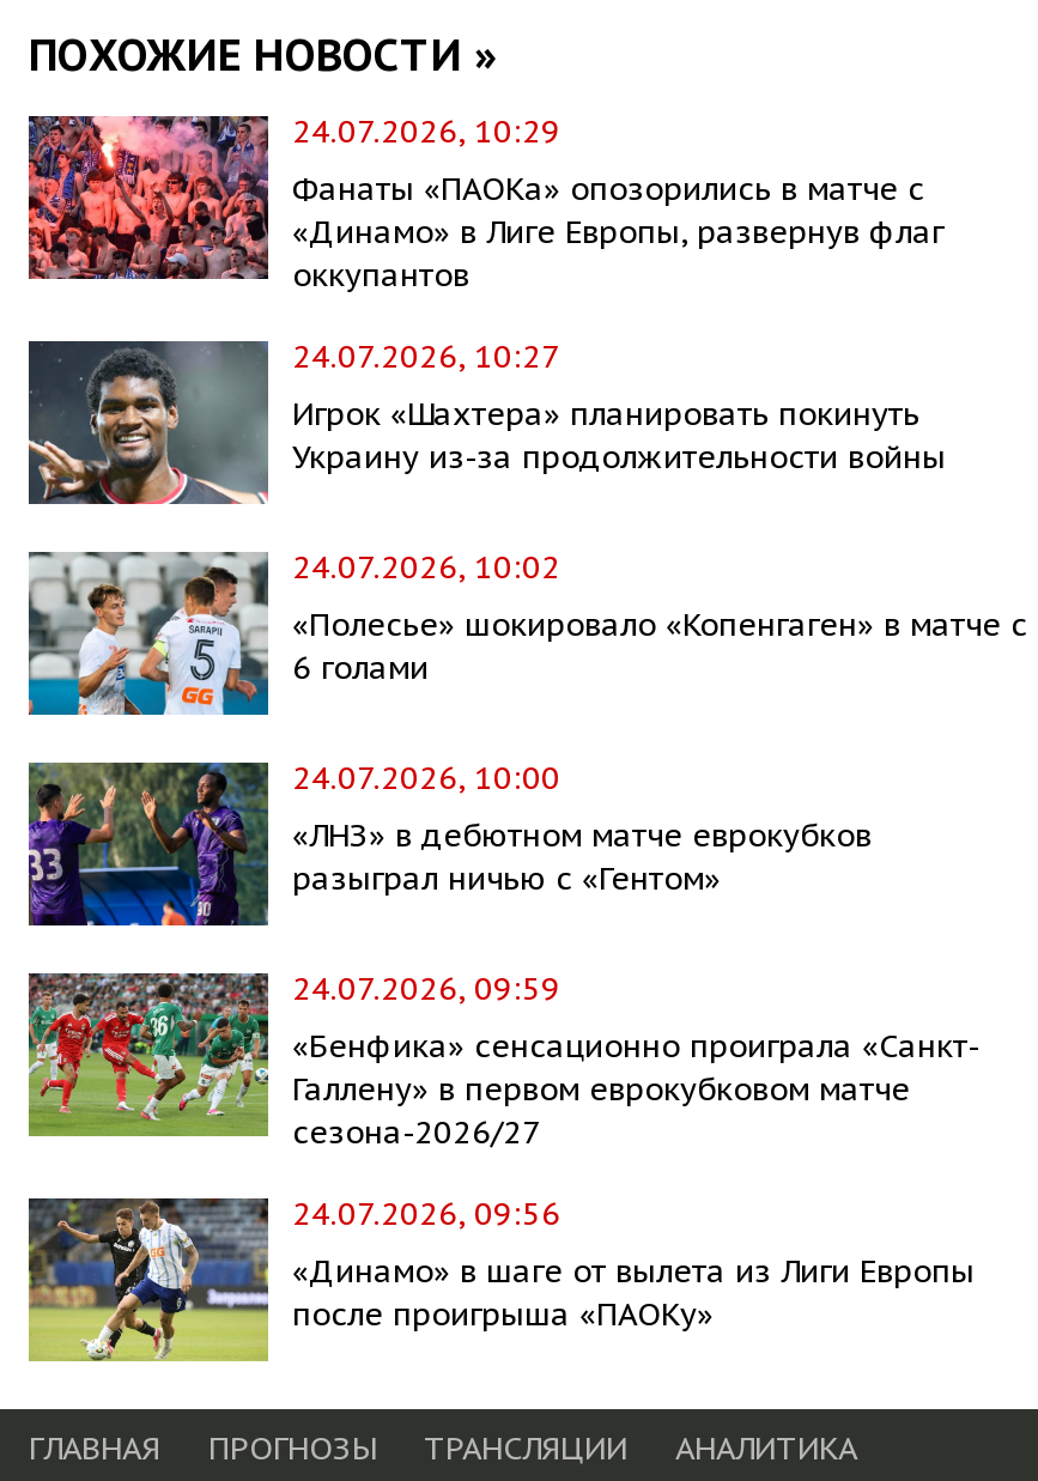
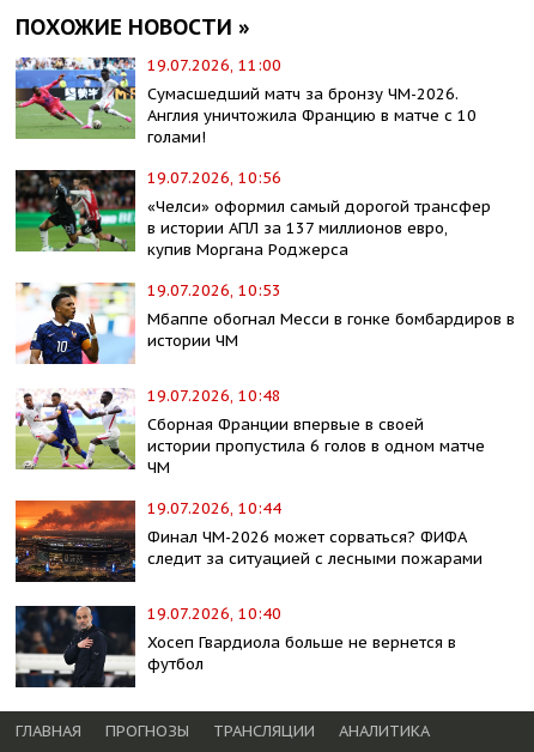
- [image]
- 24.07.2026, 10:29
- Фанаты «ПАОКа» опозорились в матче с
- «Динамо» в Лиге Европы, развернув флаг
- оккупантов
+ [image]
+ 19.07.2026, 11:00
+ Сумасшедший матч за бронзу ЧМ-2026.
+ Англия уничтожила Францию в матче с 10
+ голами!

- [image]
- 24.07.2026, 10:27
- Игрок «Шахтера» планировать покинуть
- Украину из-за продолжительности войны
+ [image]
+ 19.07.2026, 10:56
+ «Челси» оформил самый дорогой трансфер
+ в истории АПЛ за 137 миллионов евро,
+ купив Моргана Роджерса

- [image]
- 24.07.2026, 10:02
- «Полесье» шокировало «Копенгаген» в матче с
- 6 голами
+ [image]
+ 19.07.2026, 10:53
+ Мбаппе обогнал Месси в гонке бомбардиров в
+ истории ЧМ

- [image]
- 24.07.2026, 10:00
- «ЛНЗ» в дебютном матче еврокубков
- разыграл ничью с «Гентом»
+ [image]
+ 19.07.2026, 10:48
+ Сборная Франции впервые в своей
+ истории пропустила 6 голов в одном матче
+ ЧМ

- [image]
- 24.07.2026, 09:59
- «Бенфика» сенсационно проиграла «Санкт-
- Галлену» в первом еврокубковом матче
- сезона-2026/27
+ [image]
+ 19.07.2026, 10:44
+ Финал ЧМ-2026 может сорваться? ФИФА
+ следит за ситуацией с лесными пожарами

- [image]
- 24.07.2026, 09:56
- «Динамо» в шаге от вылета из Лиги Европы
- после проигрыша «ПАОКу»
+ [image]
+ 19.07.2026, 10:40
+ Хосеп Гвардиола больше не вернется в
+ футбол
